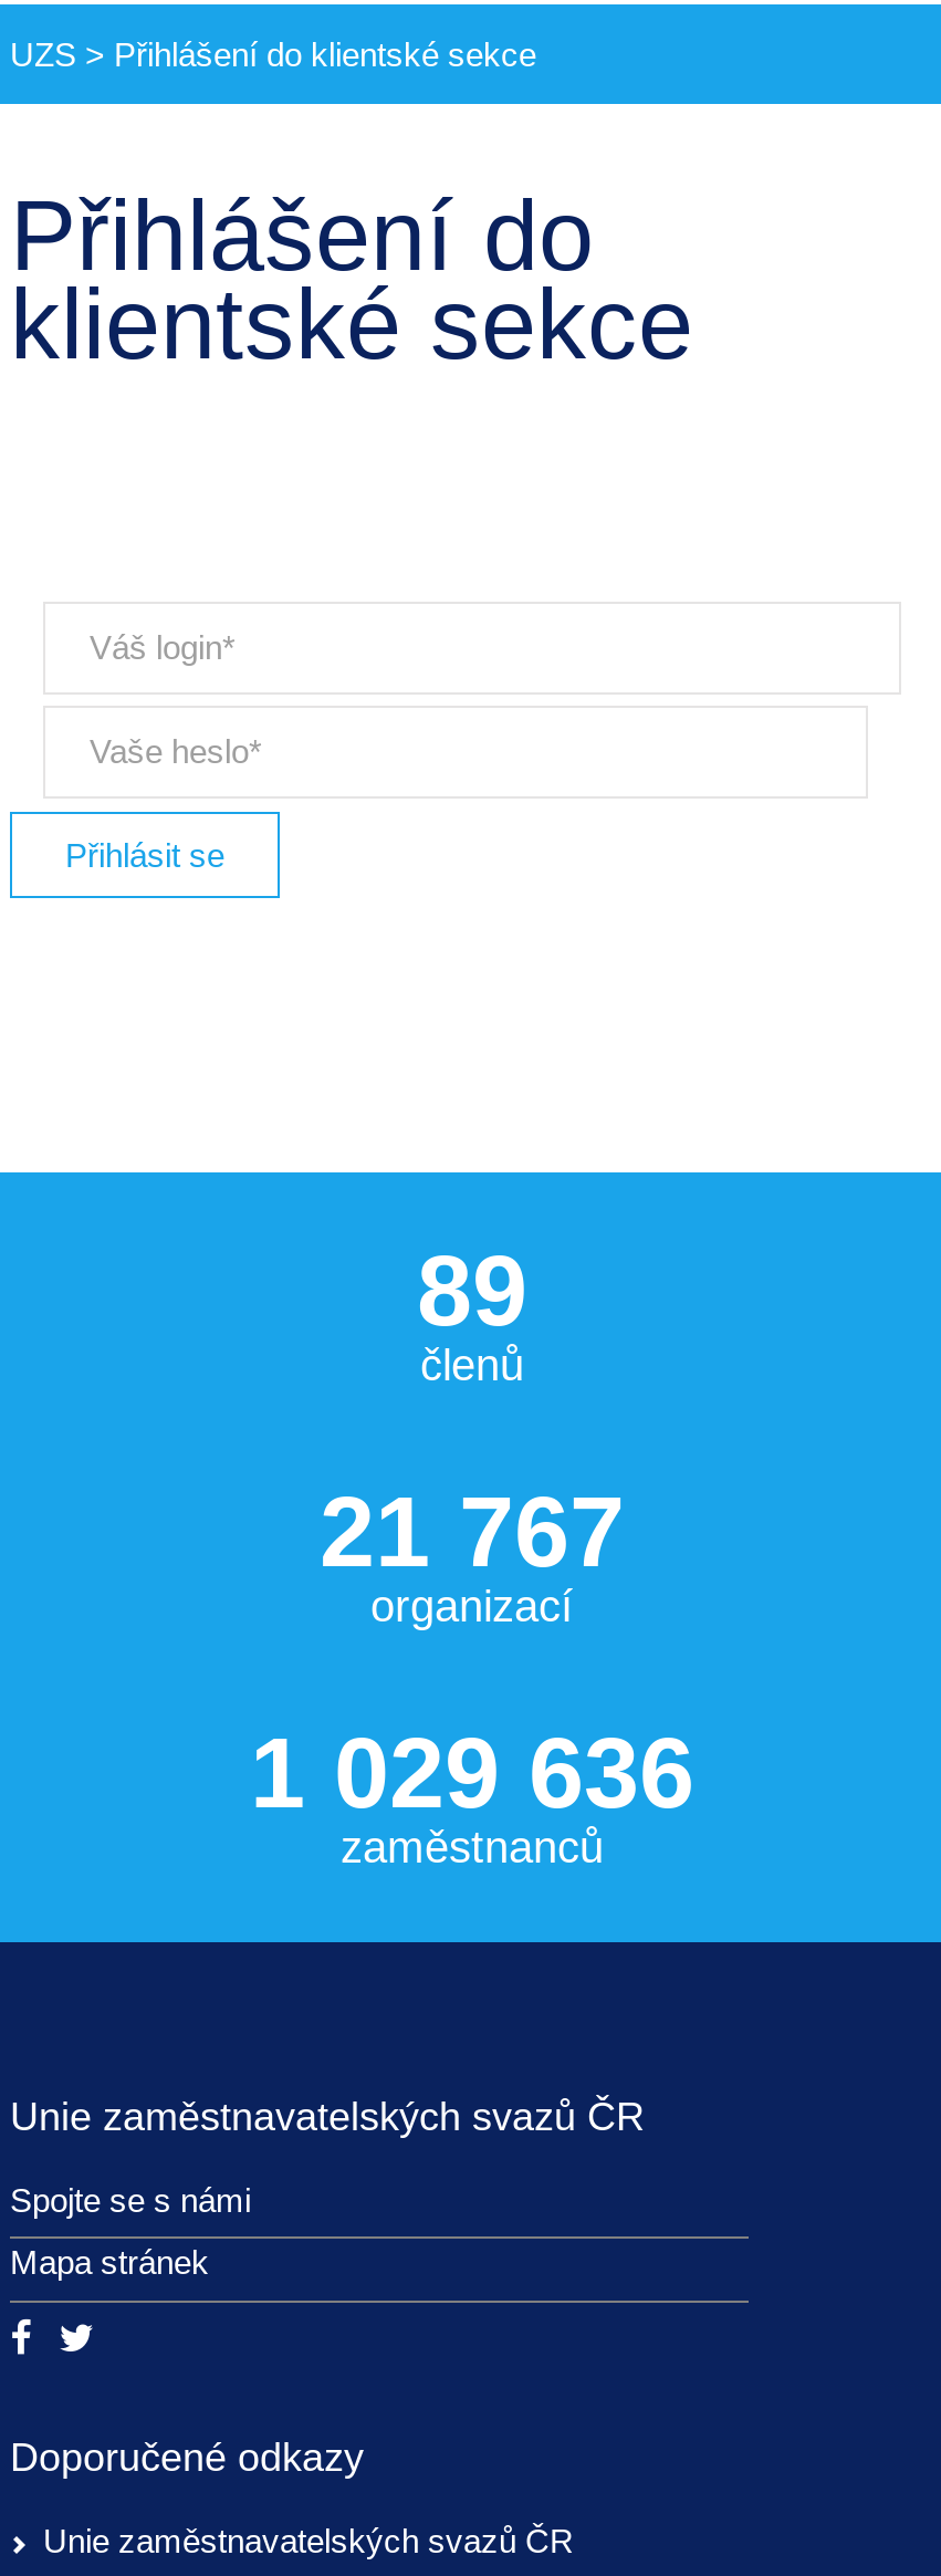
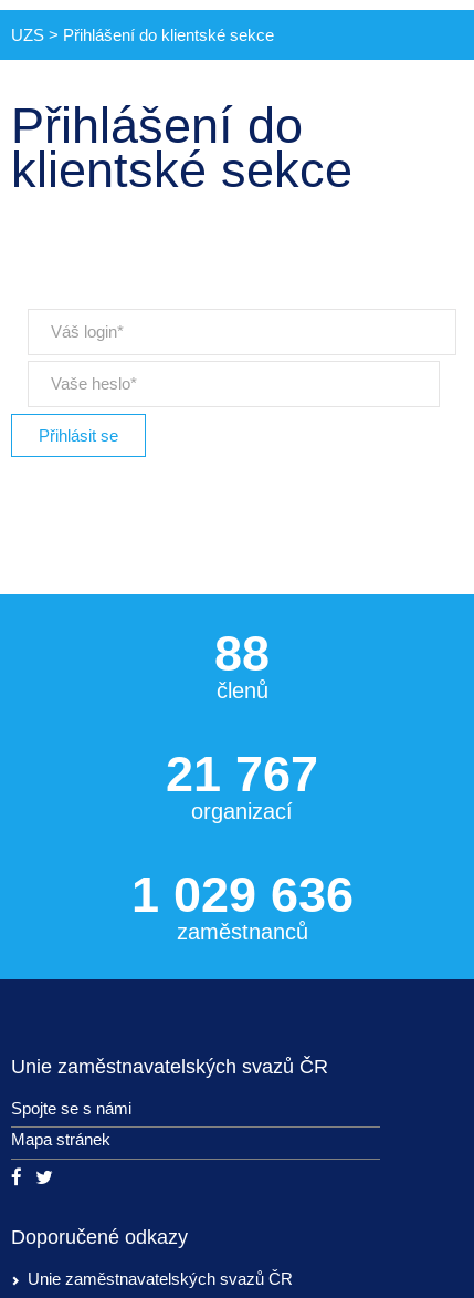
- 89
+ 88
